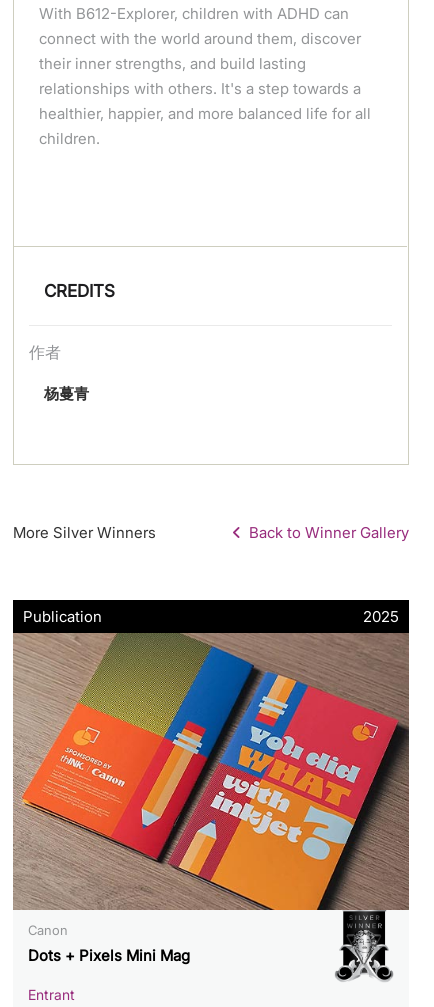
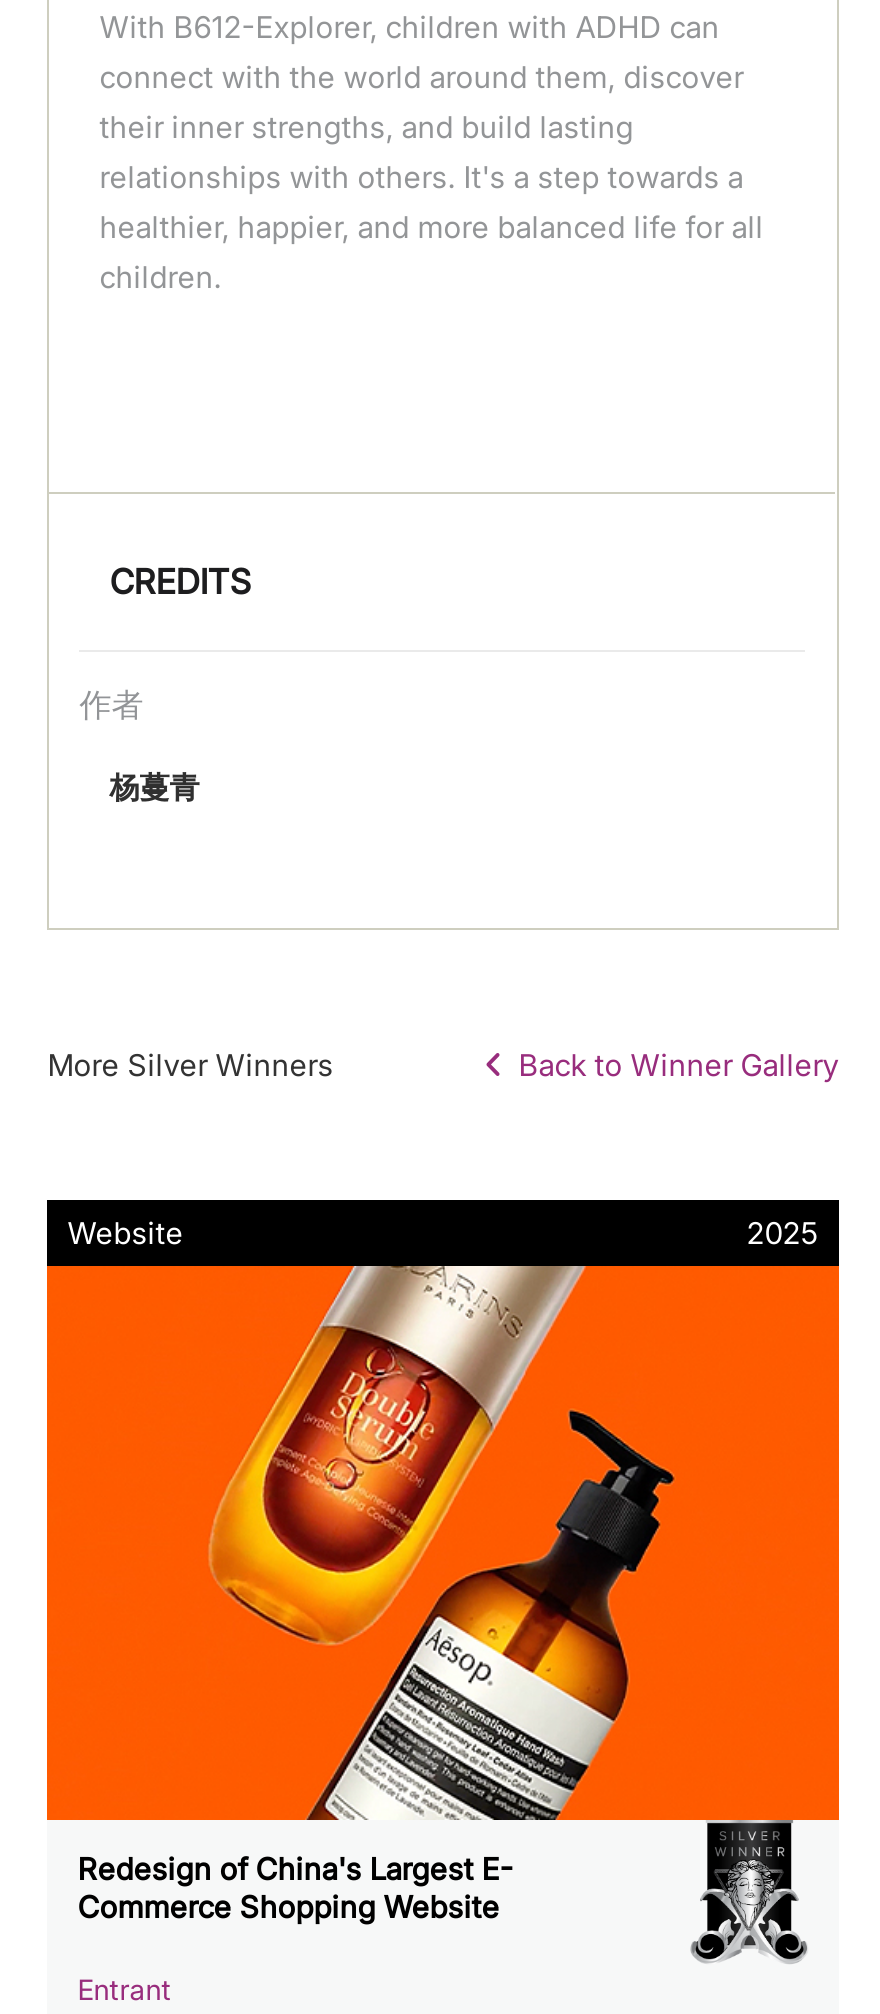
- Publication
+ Website

- [image]
- Canon
- Dots + Pixels Mini Mag
+ [image]
+ Redesign of China's Largest E-
+ Commerce Shopping Website
